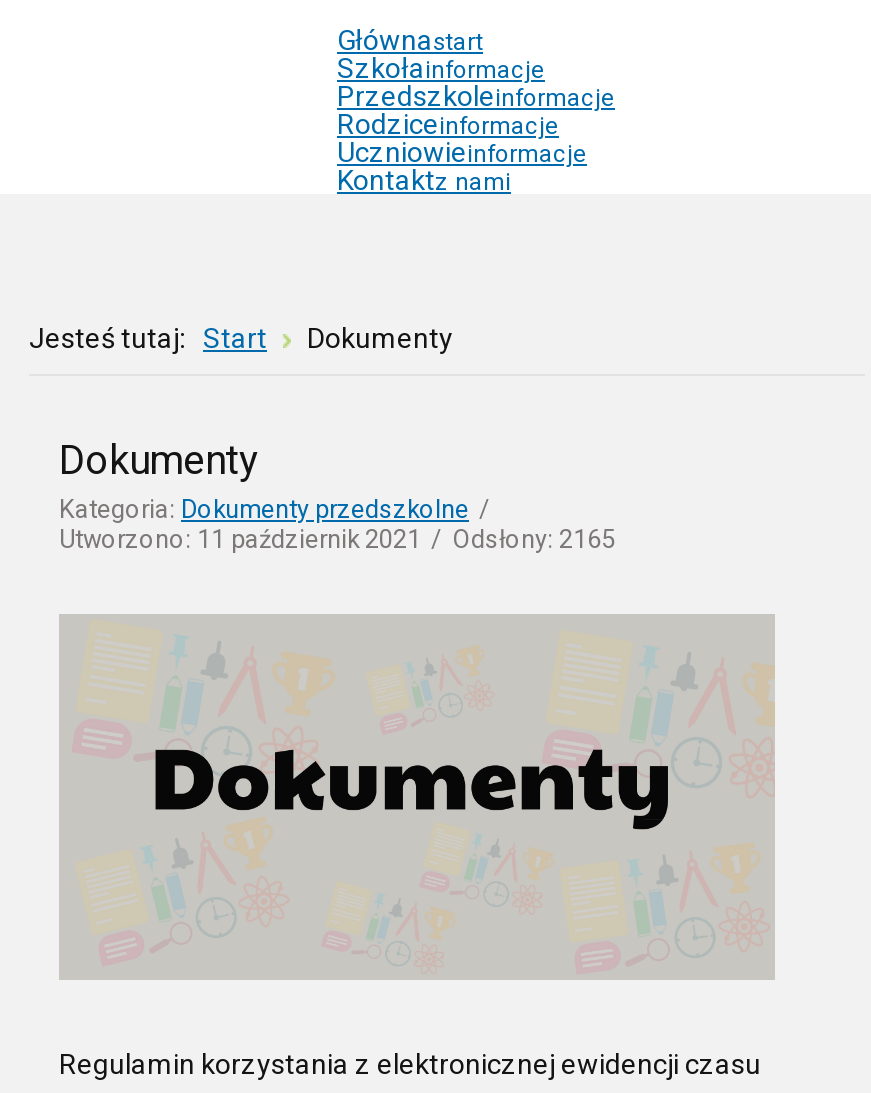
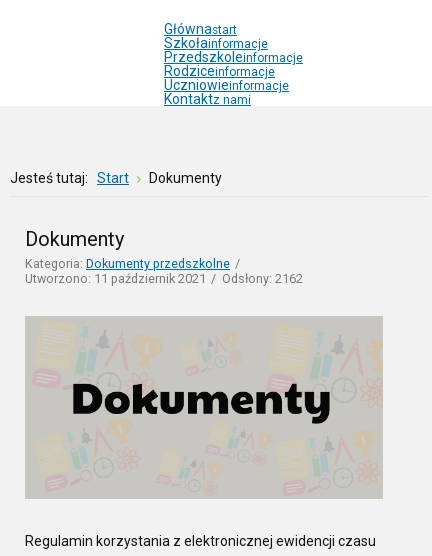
- Utworzono: 11 październik 2021 Odsłony: 2165
+ Utworzono: 11 październik 2021 Odsłony: 2162
